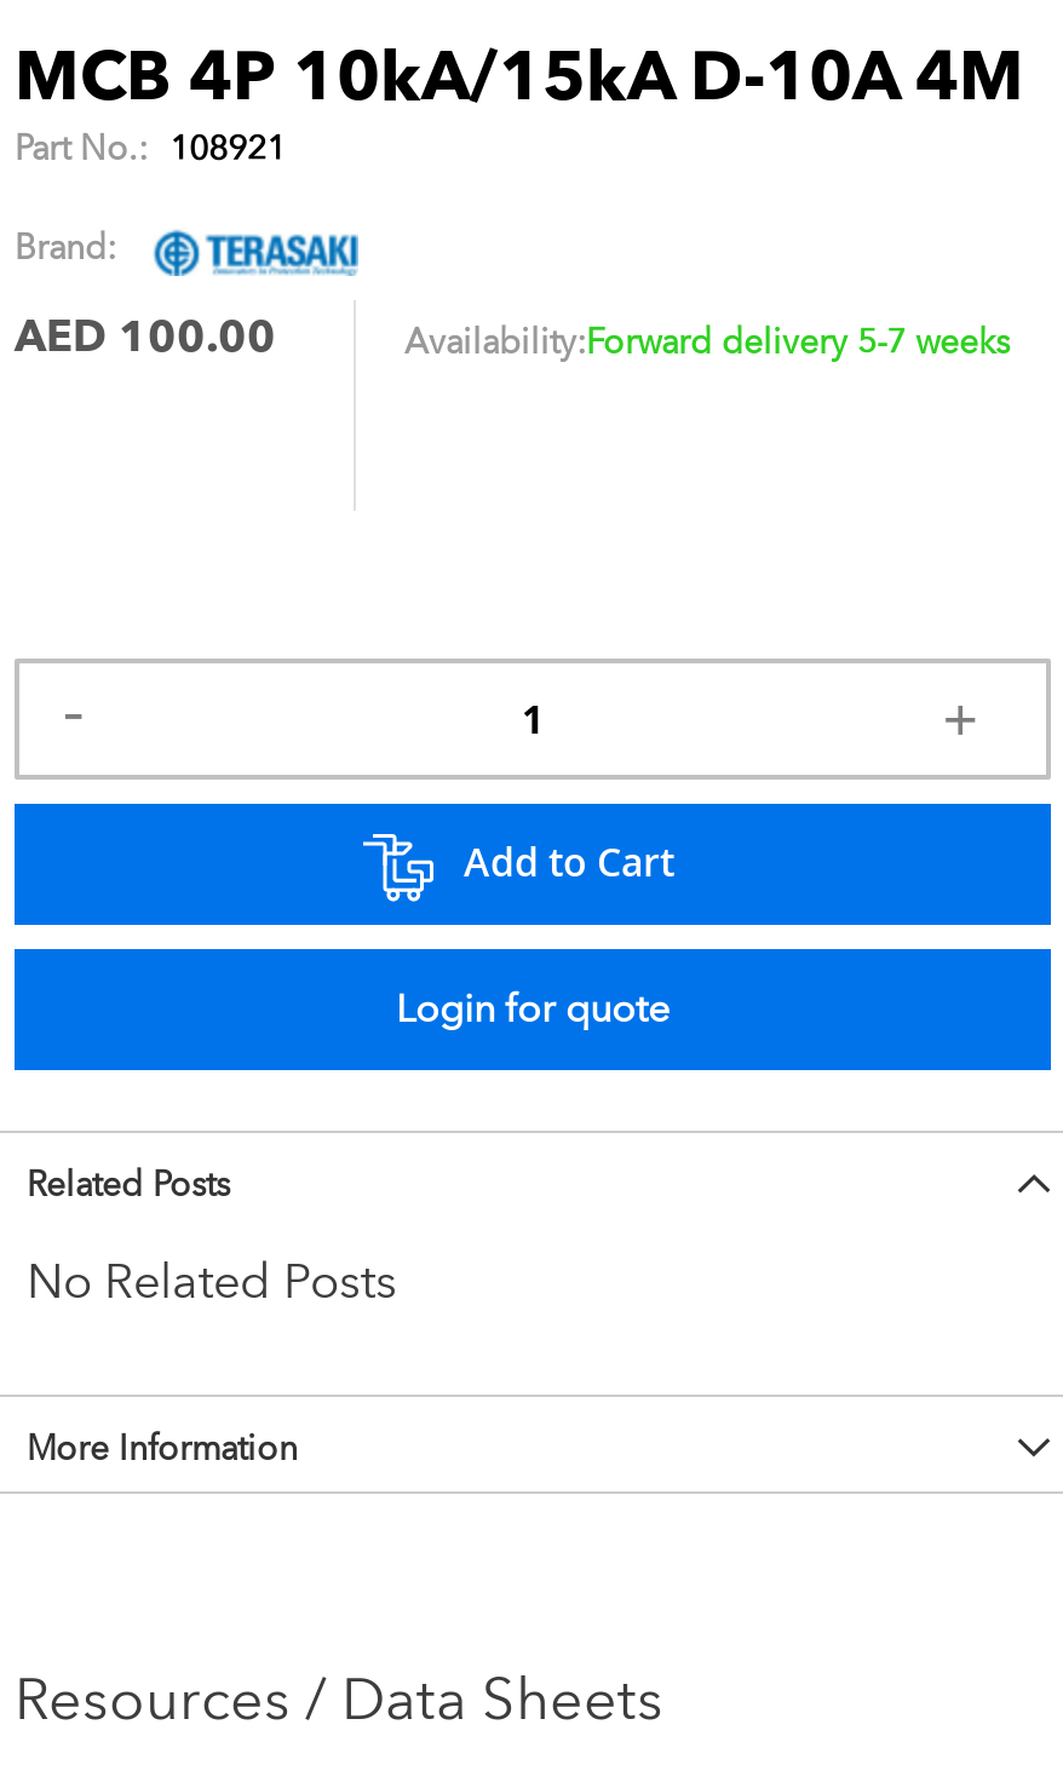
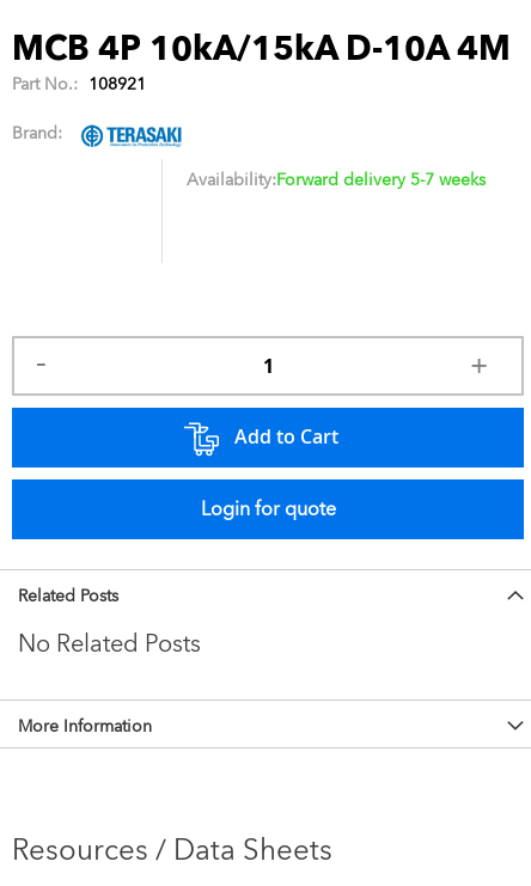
- AED 100.00
